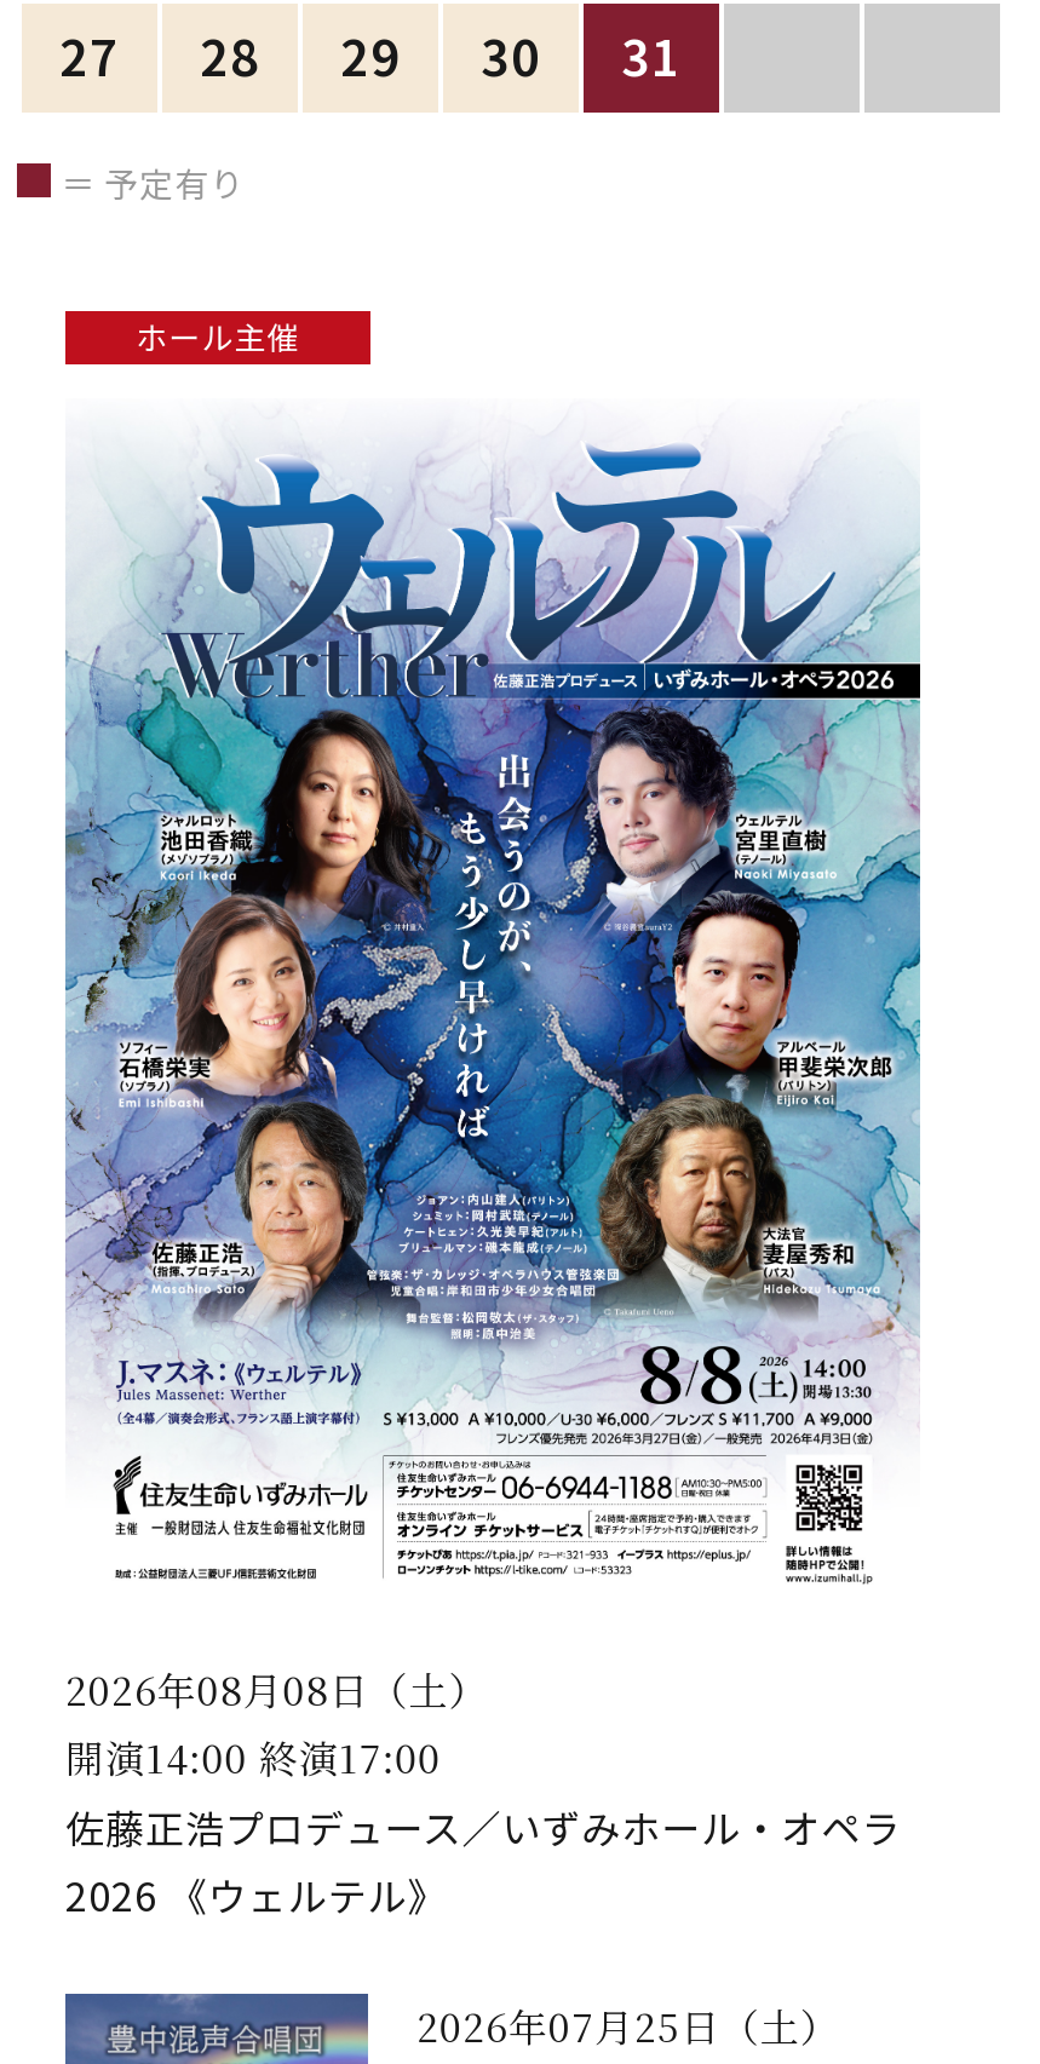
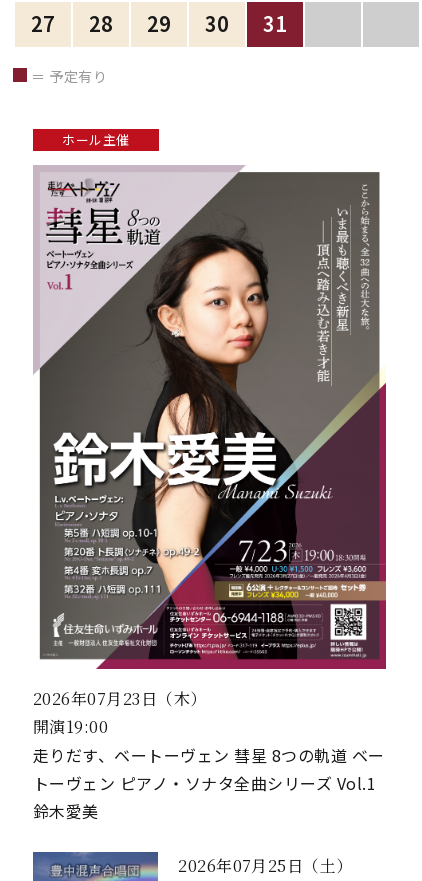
- [image]
- 2026年08月08日（土）
- 開演14:00 終演17:00
- 佐藤正浩プロデュース／いずみホール・オペラ
- 2026 《ウェルテル》
+ [image]
+ 2026年07月23日（木）
+ 開演19:00
+ 走りだす、ベートーヴェン 彗星 8つの軌道 ベー
+ トーヴェン ピアノ・ソナタ全曲シリーズ Vol.1
+ 鈴木愛美
